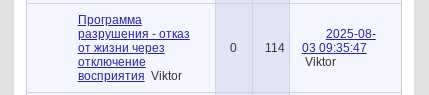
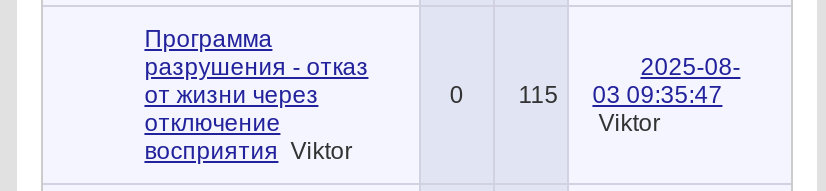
- 0 114 03 09:35:47
+ 0 115 03 09:35:47
